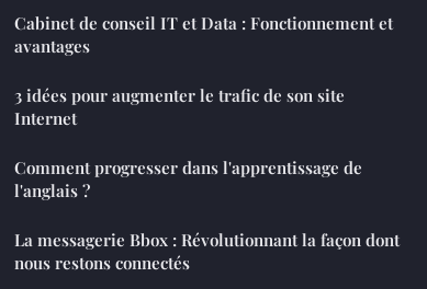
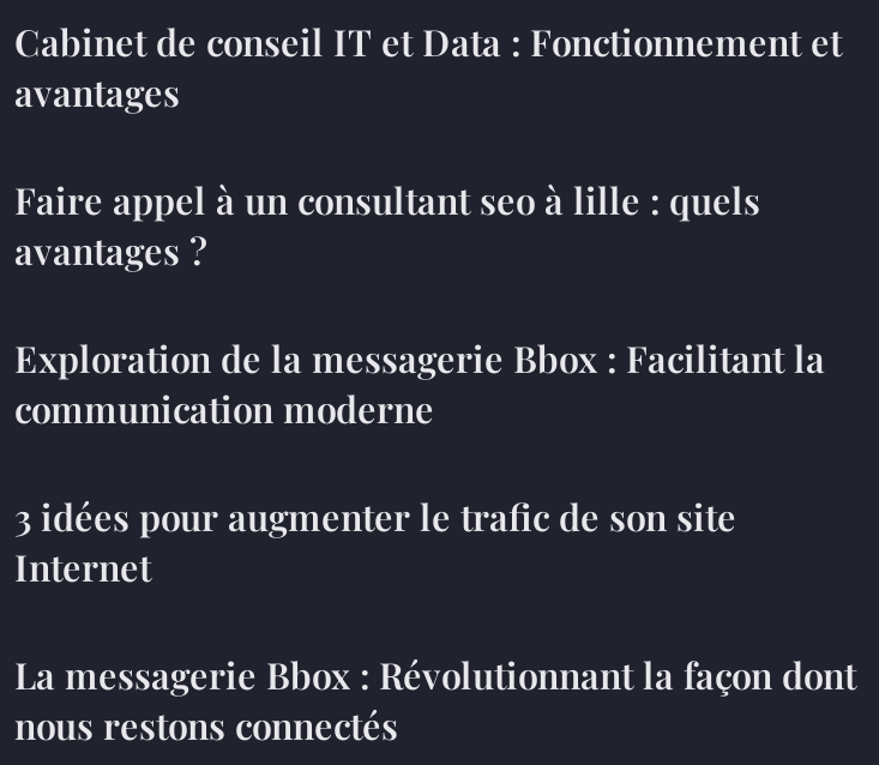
+ Faire appel à un consultant seo à lille : quels
+ avantages ?
+ Exploration de la messagerie Bbox : Facilitant la
+ communication moderne

moved down: 3 idées pour augmenter le trafic de son site | Internet

- Comment progresser dans l'apprentissage de
- l'anglais ?
